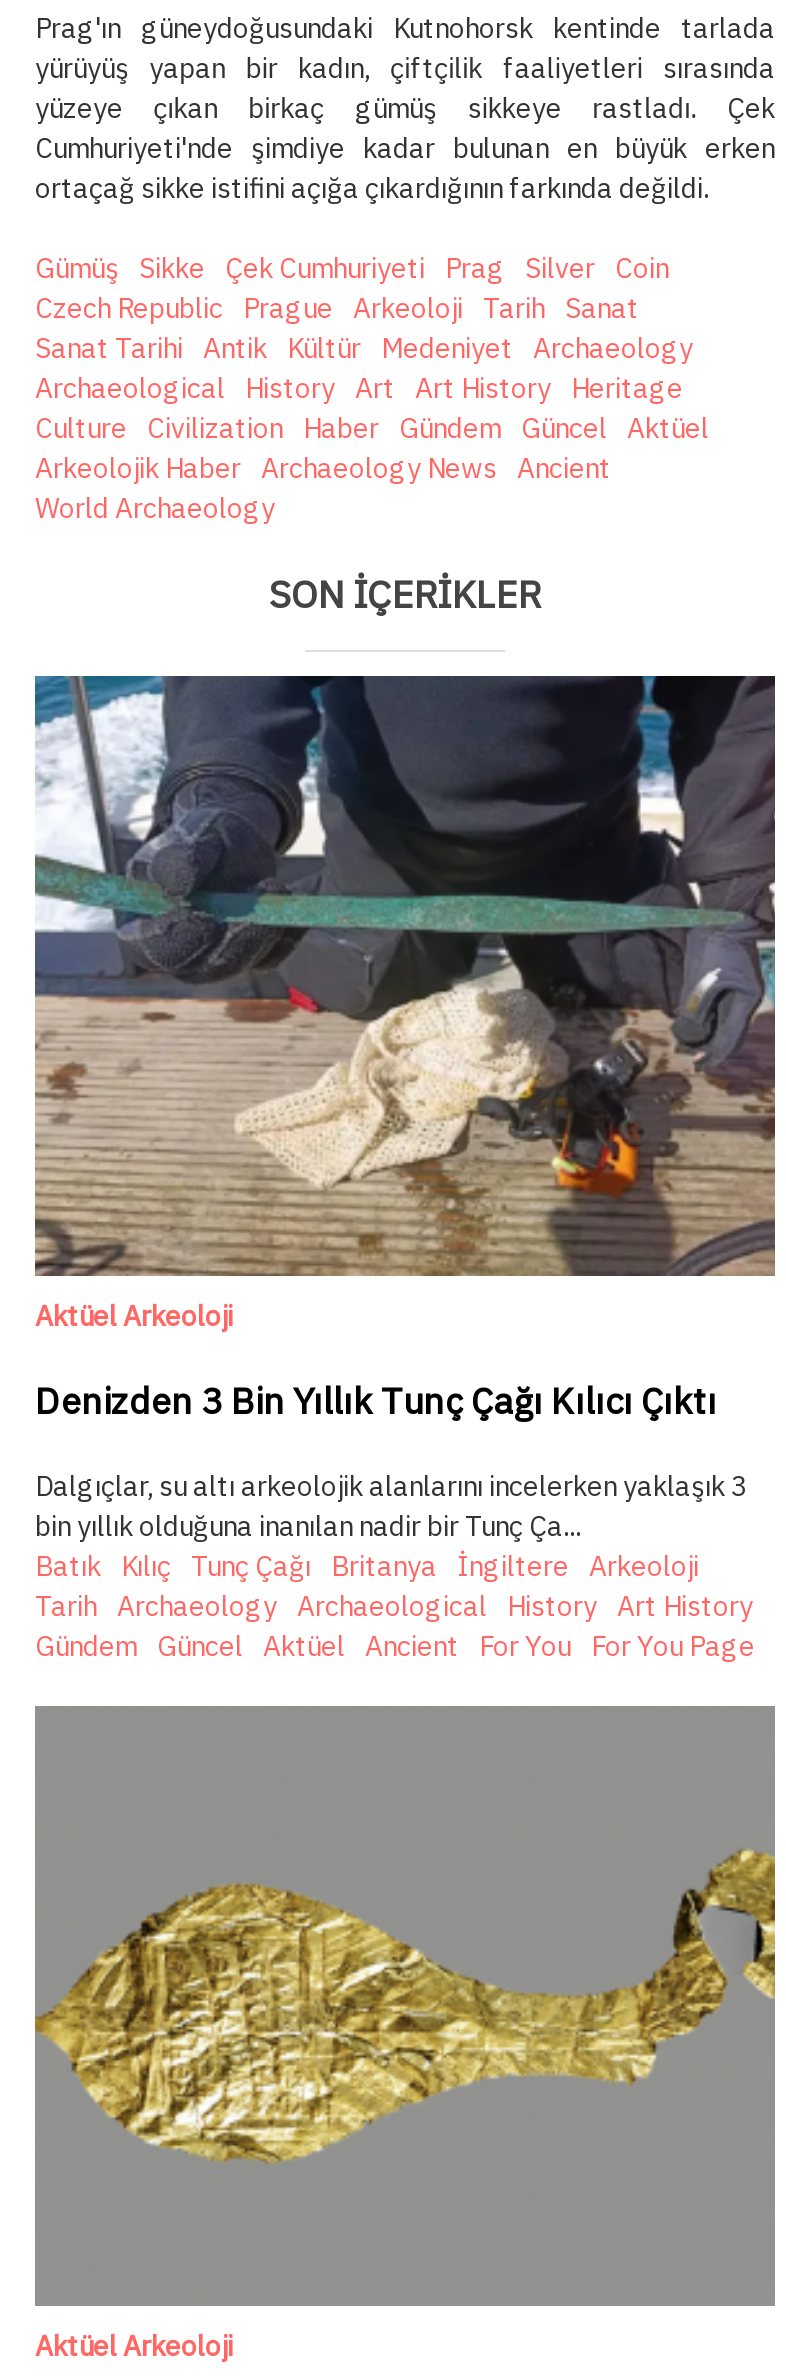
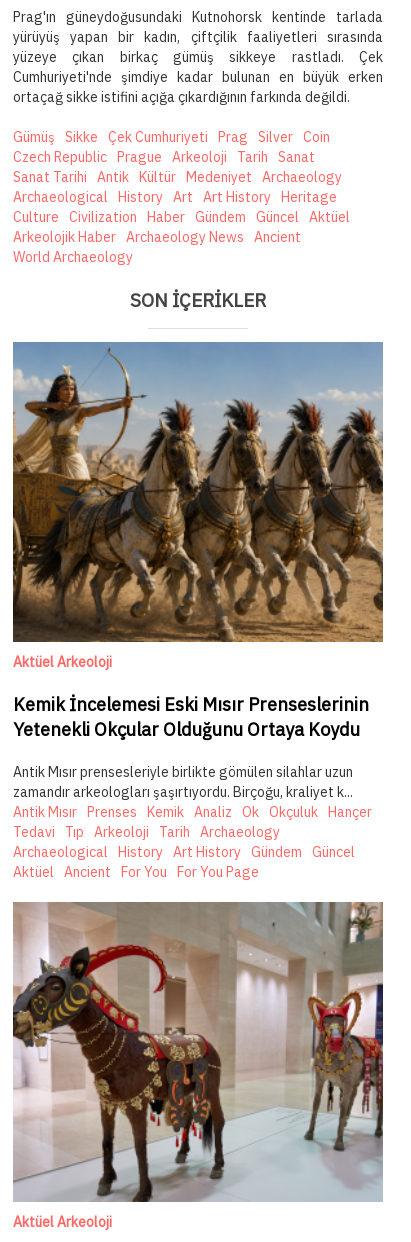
- [image]
+ [image]

- Denizden 3 Bin Yıllık Tunç Çağı Kılıcı Çıktı
+ Kemik İncelemesi Eski Mısır Prenseslerinin
+ Yetenekli Okçular Olduğunu Ortaya Koydu

- Dalgıçlar, su altı arkeolojik alanlarını incelerken yaklaşık 3
- bin yıllık olduğuna inanılan nadir bir Tunç Ça...
- Batık Kılıç Tunç Çağı Britanya İngiltere Arkeoloji
- Tarih Archaeology Archaeological History Art History
- Gündem Güncel Aktüel Ancient For You For You Page
+ Antik Mısır prensesleriyle birlikte gömülen silahlar uzun
+ zamandır arkeologları şaşırtıyordu. Birçoğu, kraliyet k...
+ Antik Mısır Prenses Kemik Analiz Ok Okçuluk Hançer
+ Tedavi Tıp Arkeoloji Tarih Archaeology
+ Archaeological History Art History Gündem Güncel
+ Aktüel Ancient For You For You Page

- [image]
+ [image]
